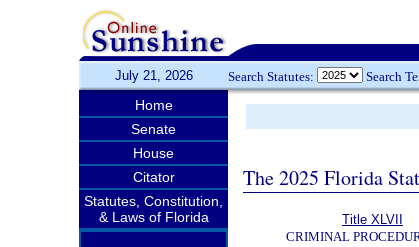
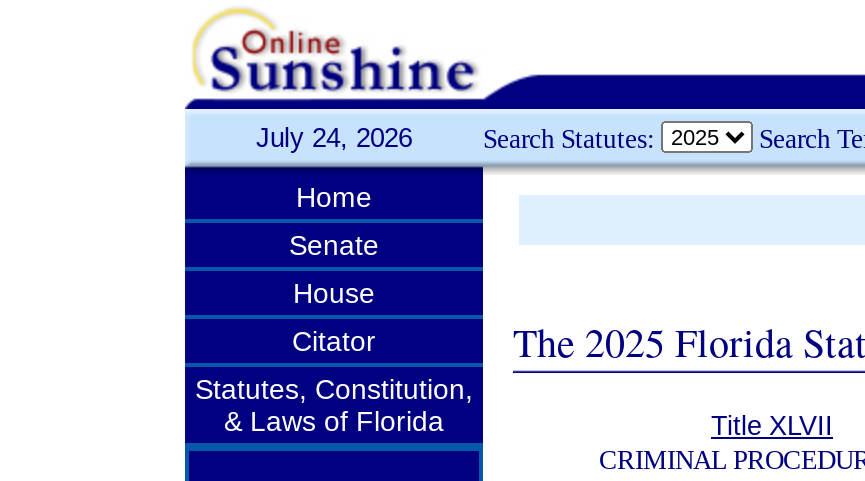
- July 21, 2026
+ July 24, 2026
